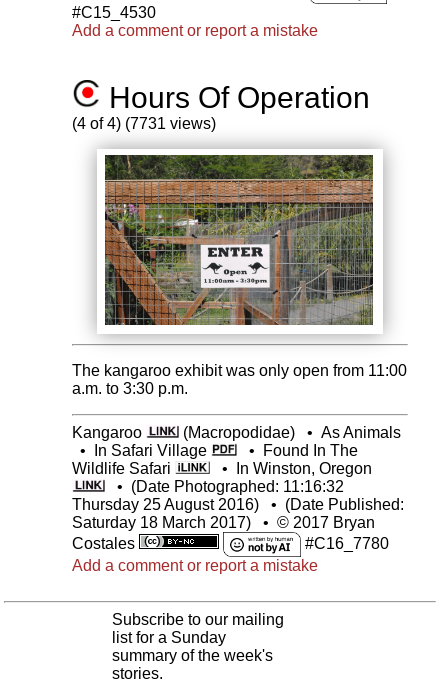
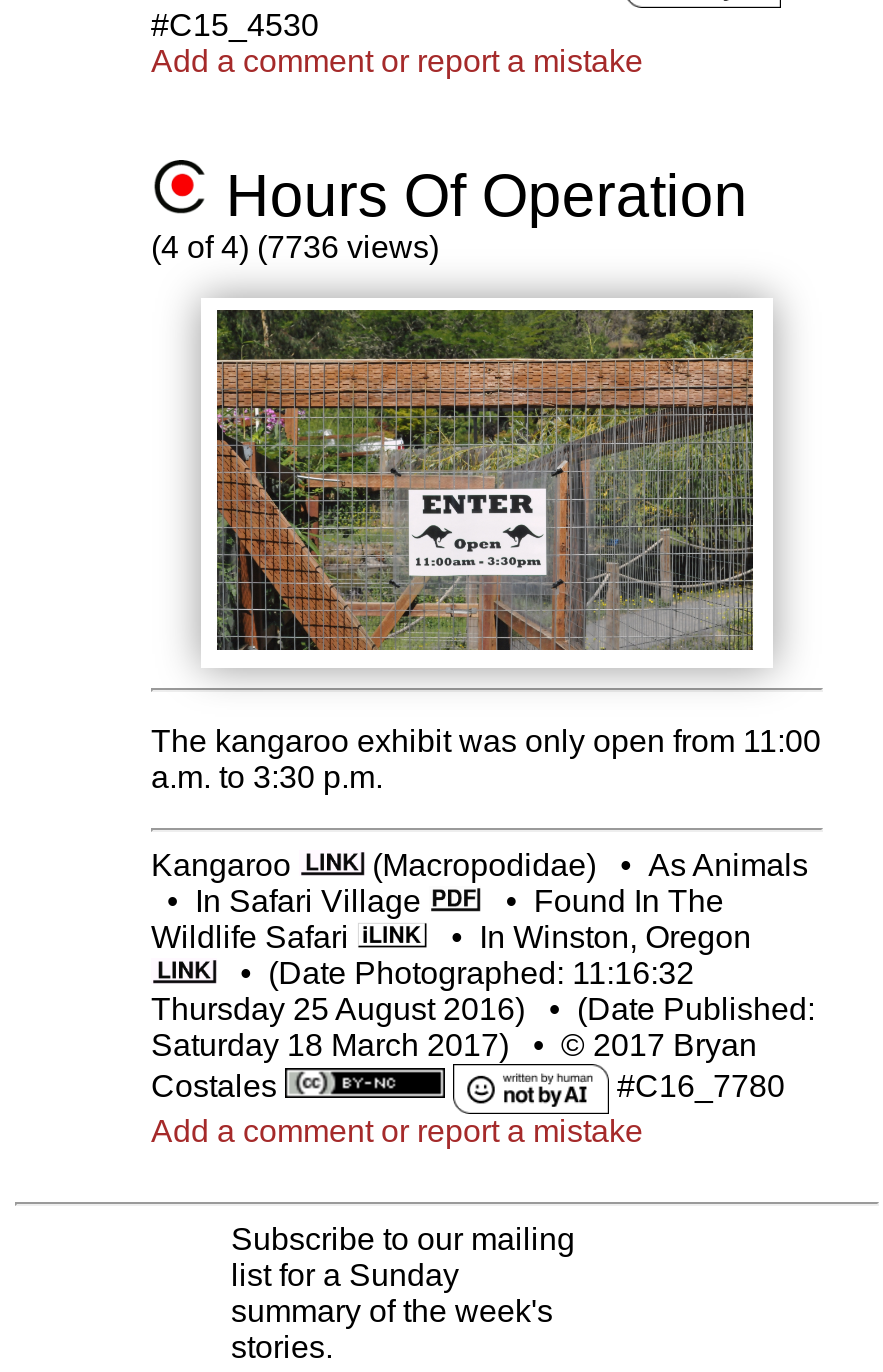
- (4 of 4) (7731 views)
+ (4 of 4) (7736 views)
